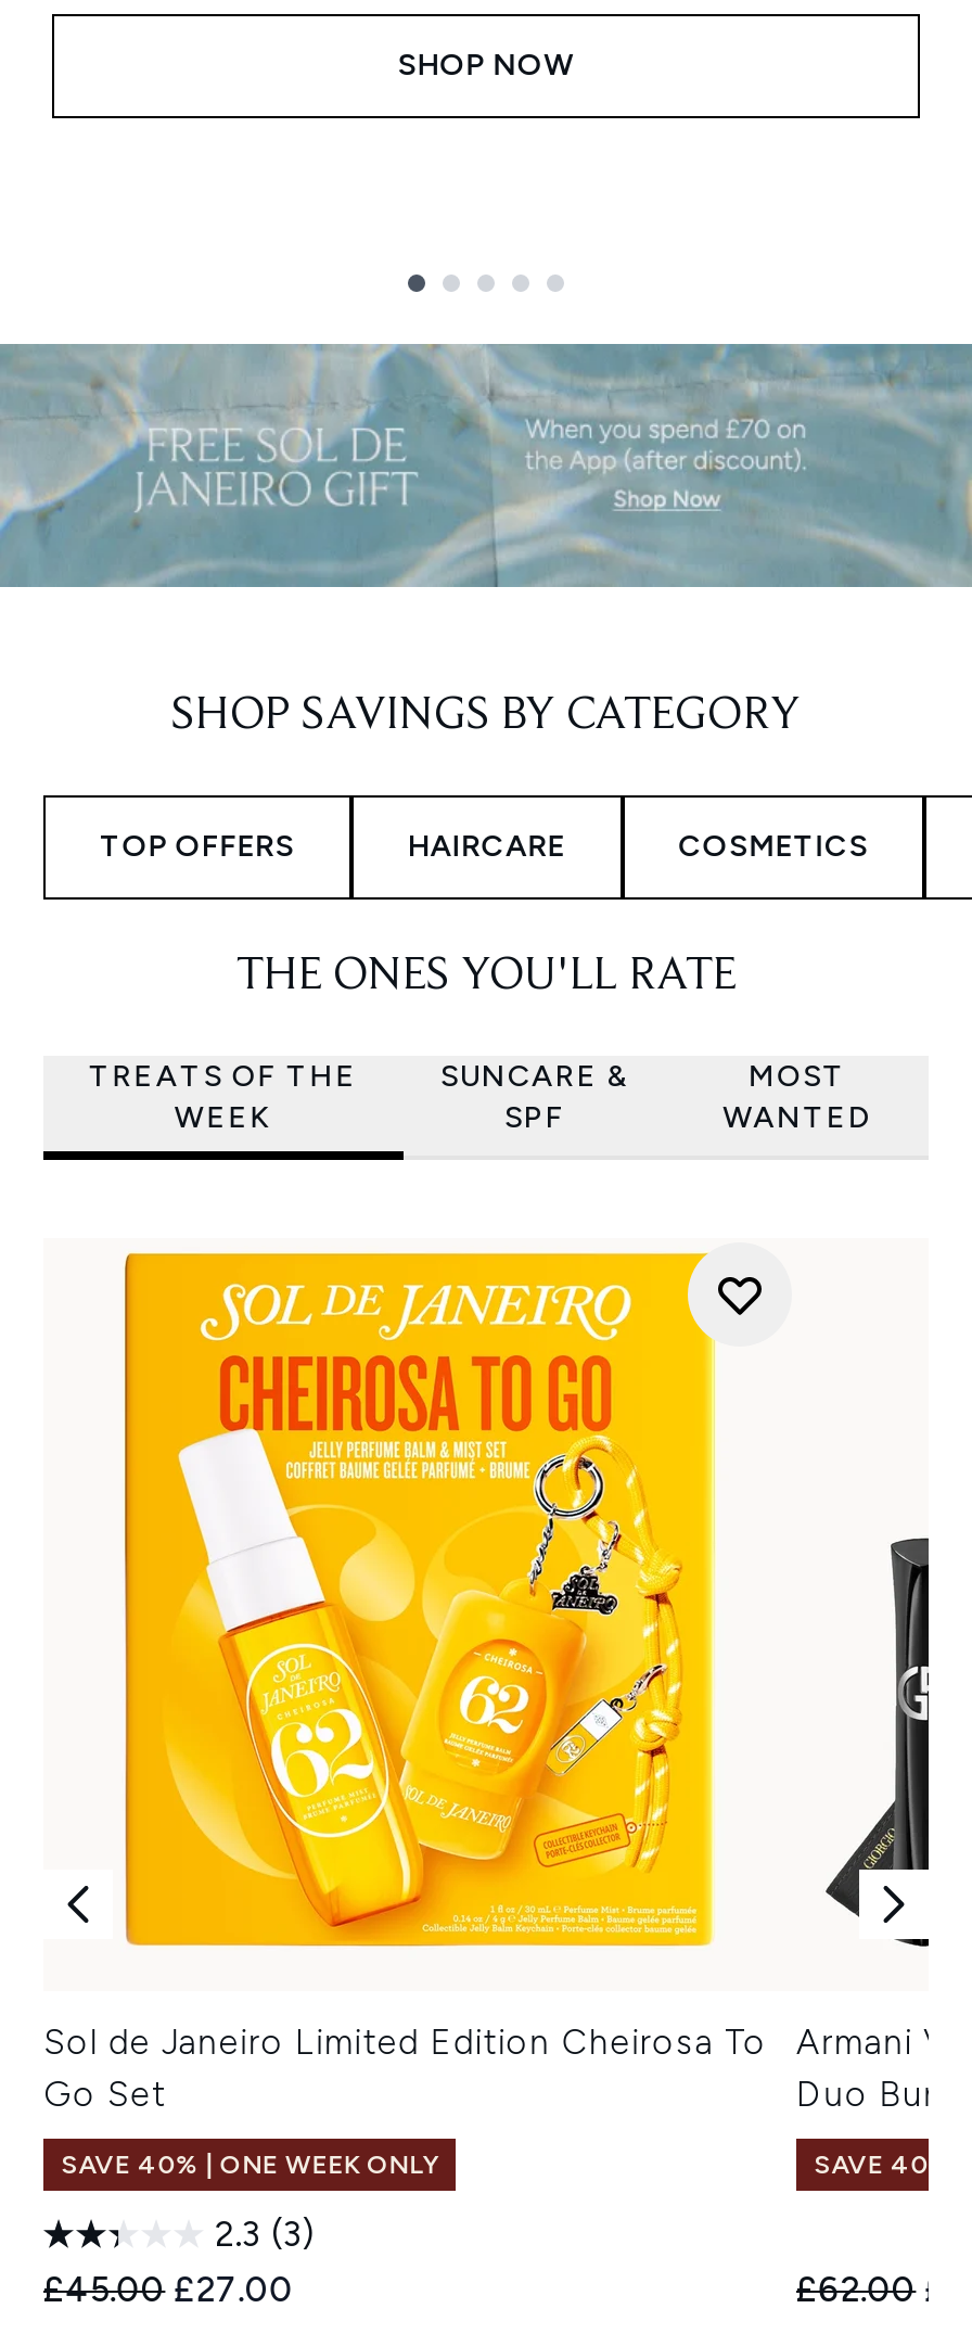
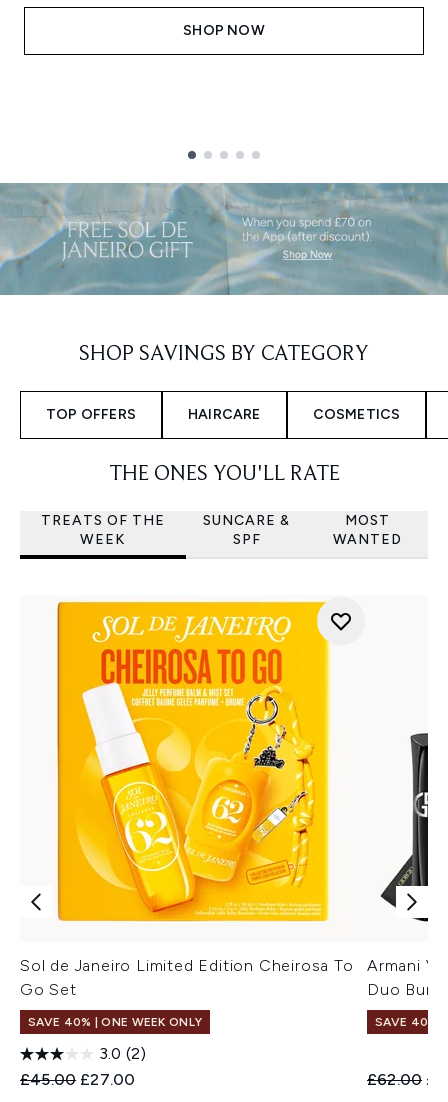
- 2.3 (3)
+ 3.0 (2)
